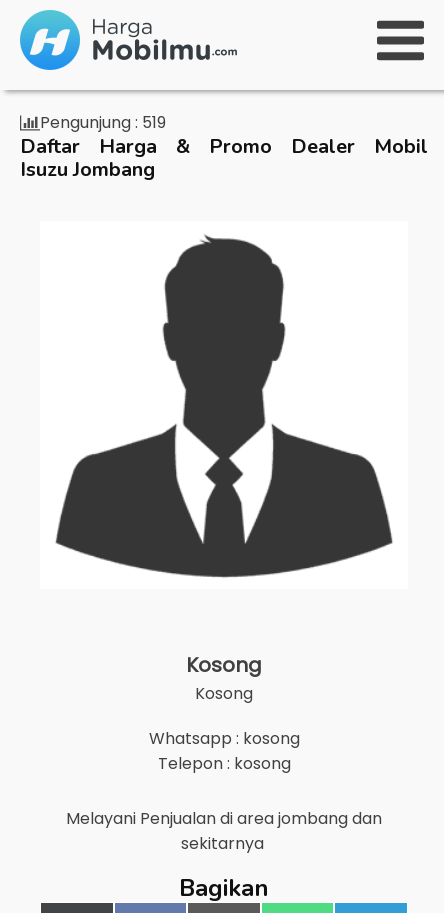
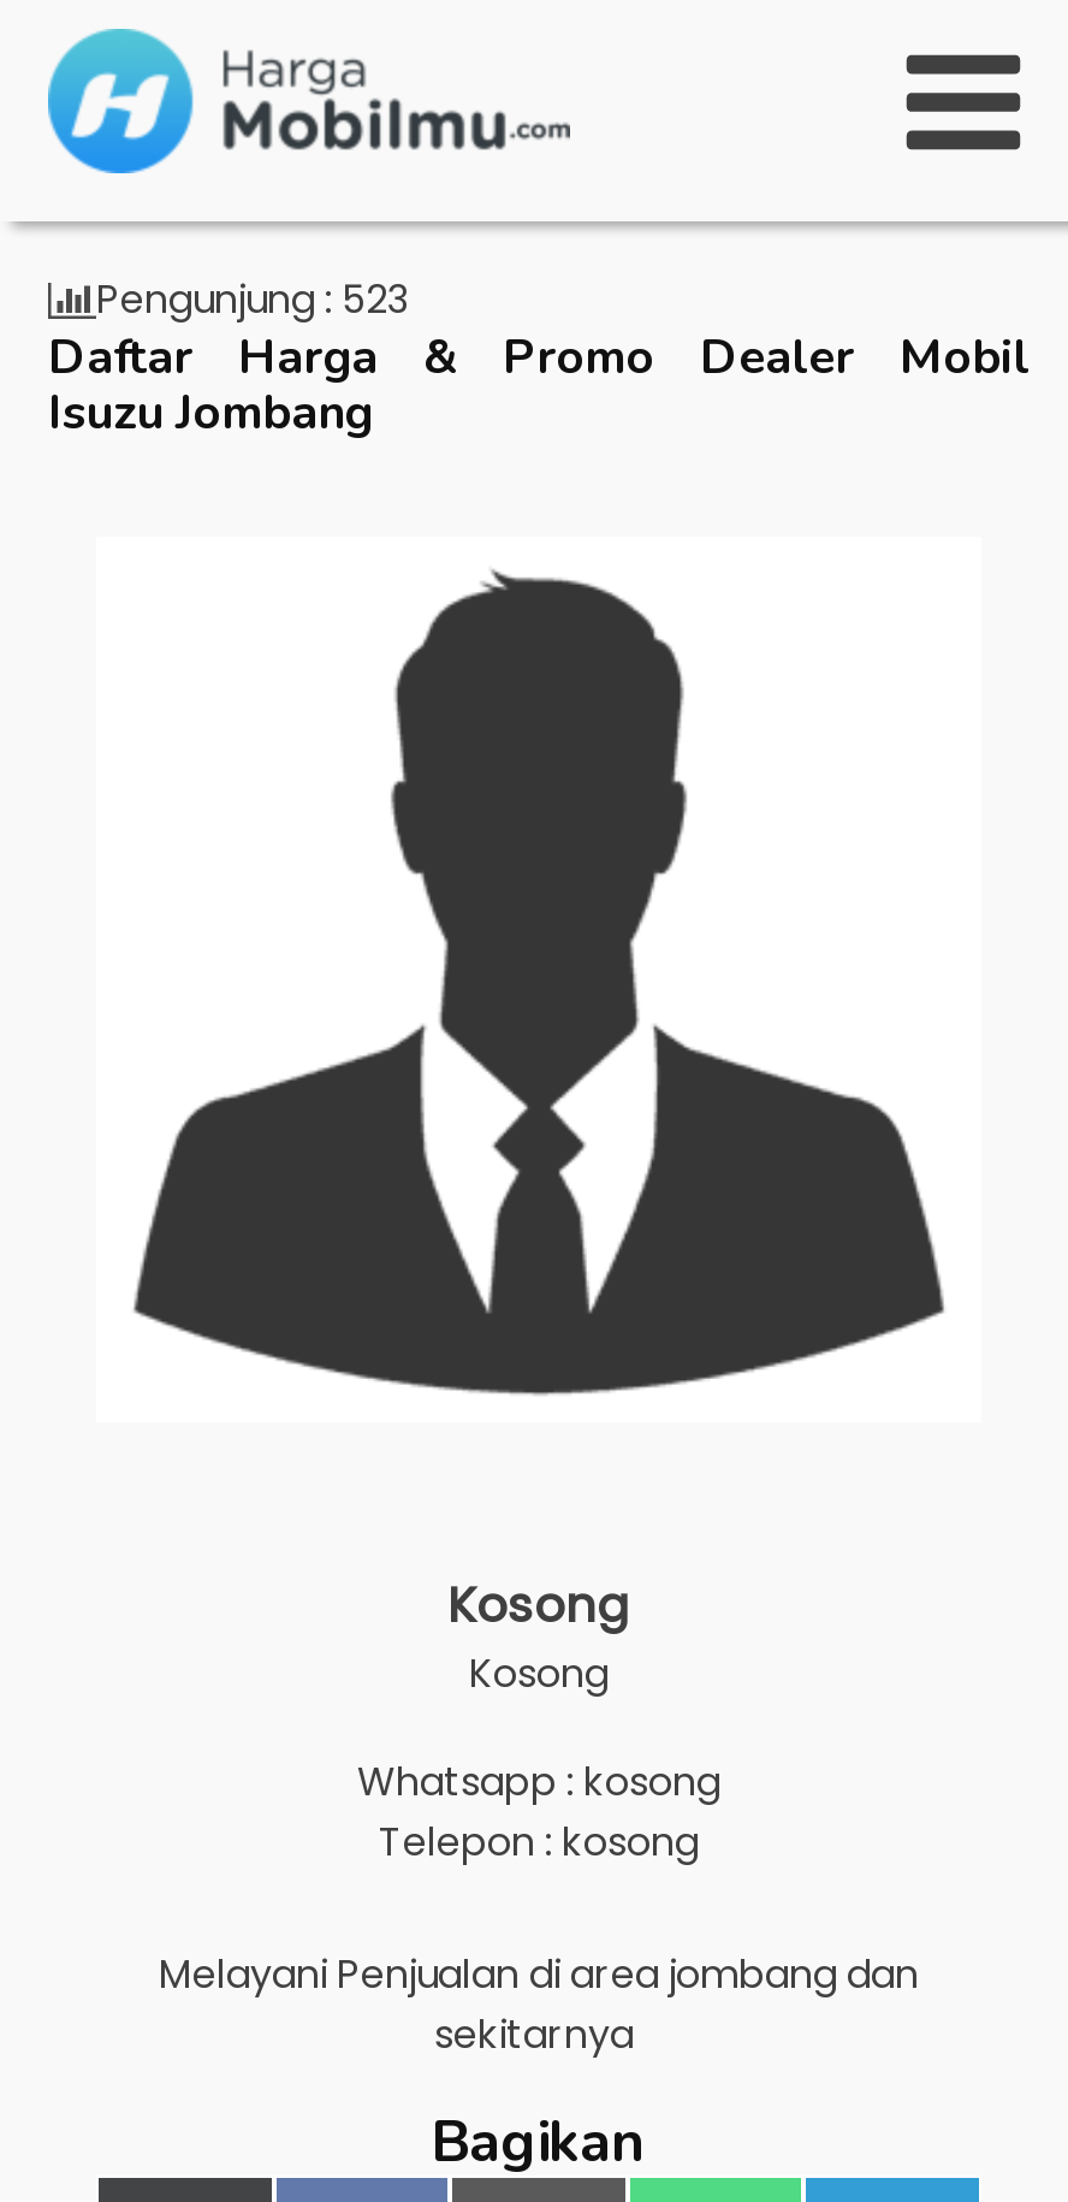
- Pengunjung : 519
+ Pengunjung : 523
